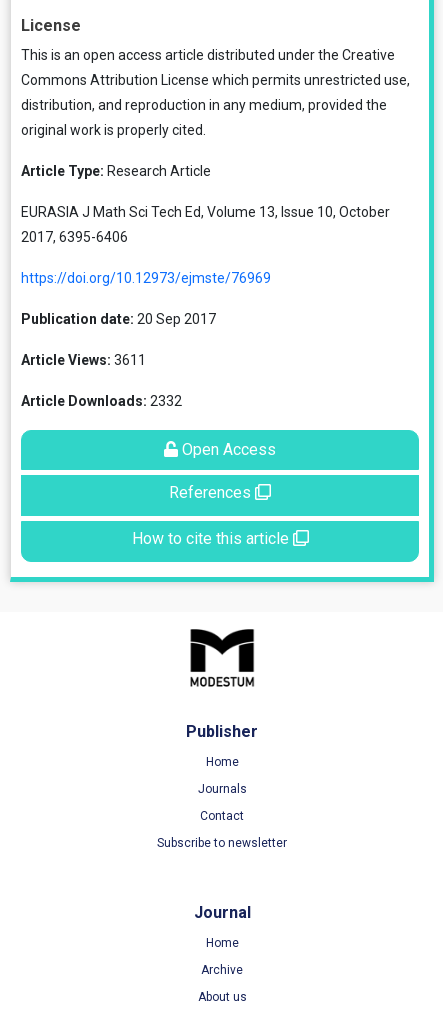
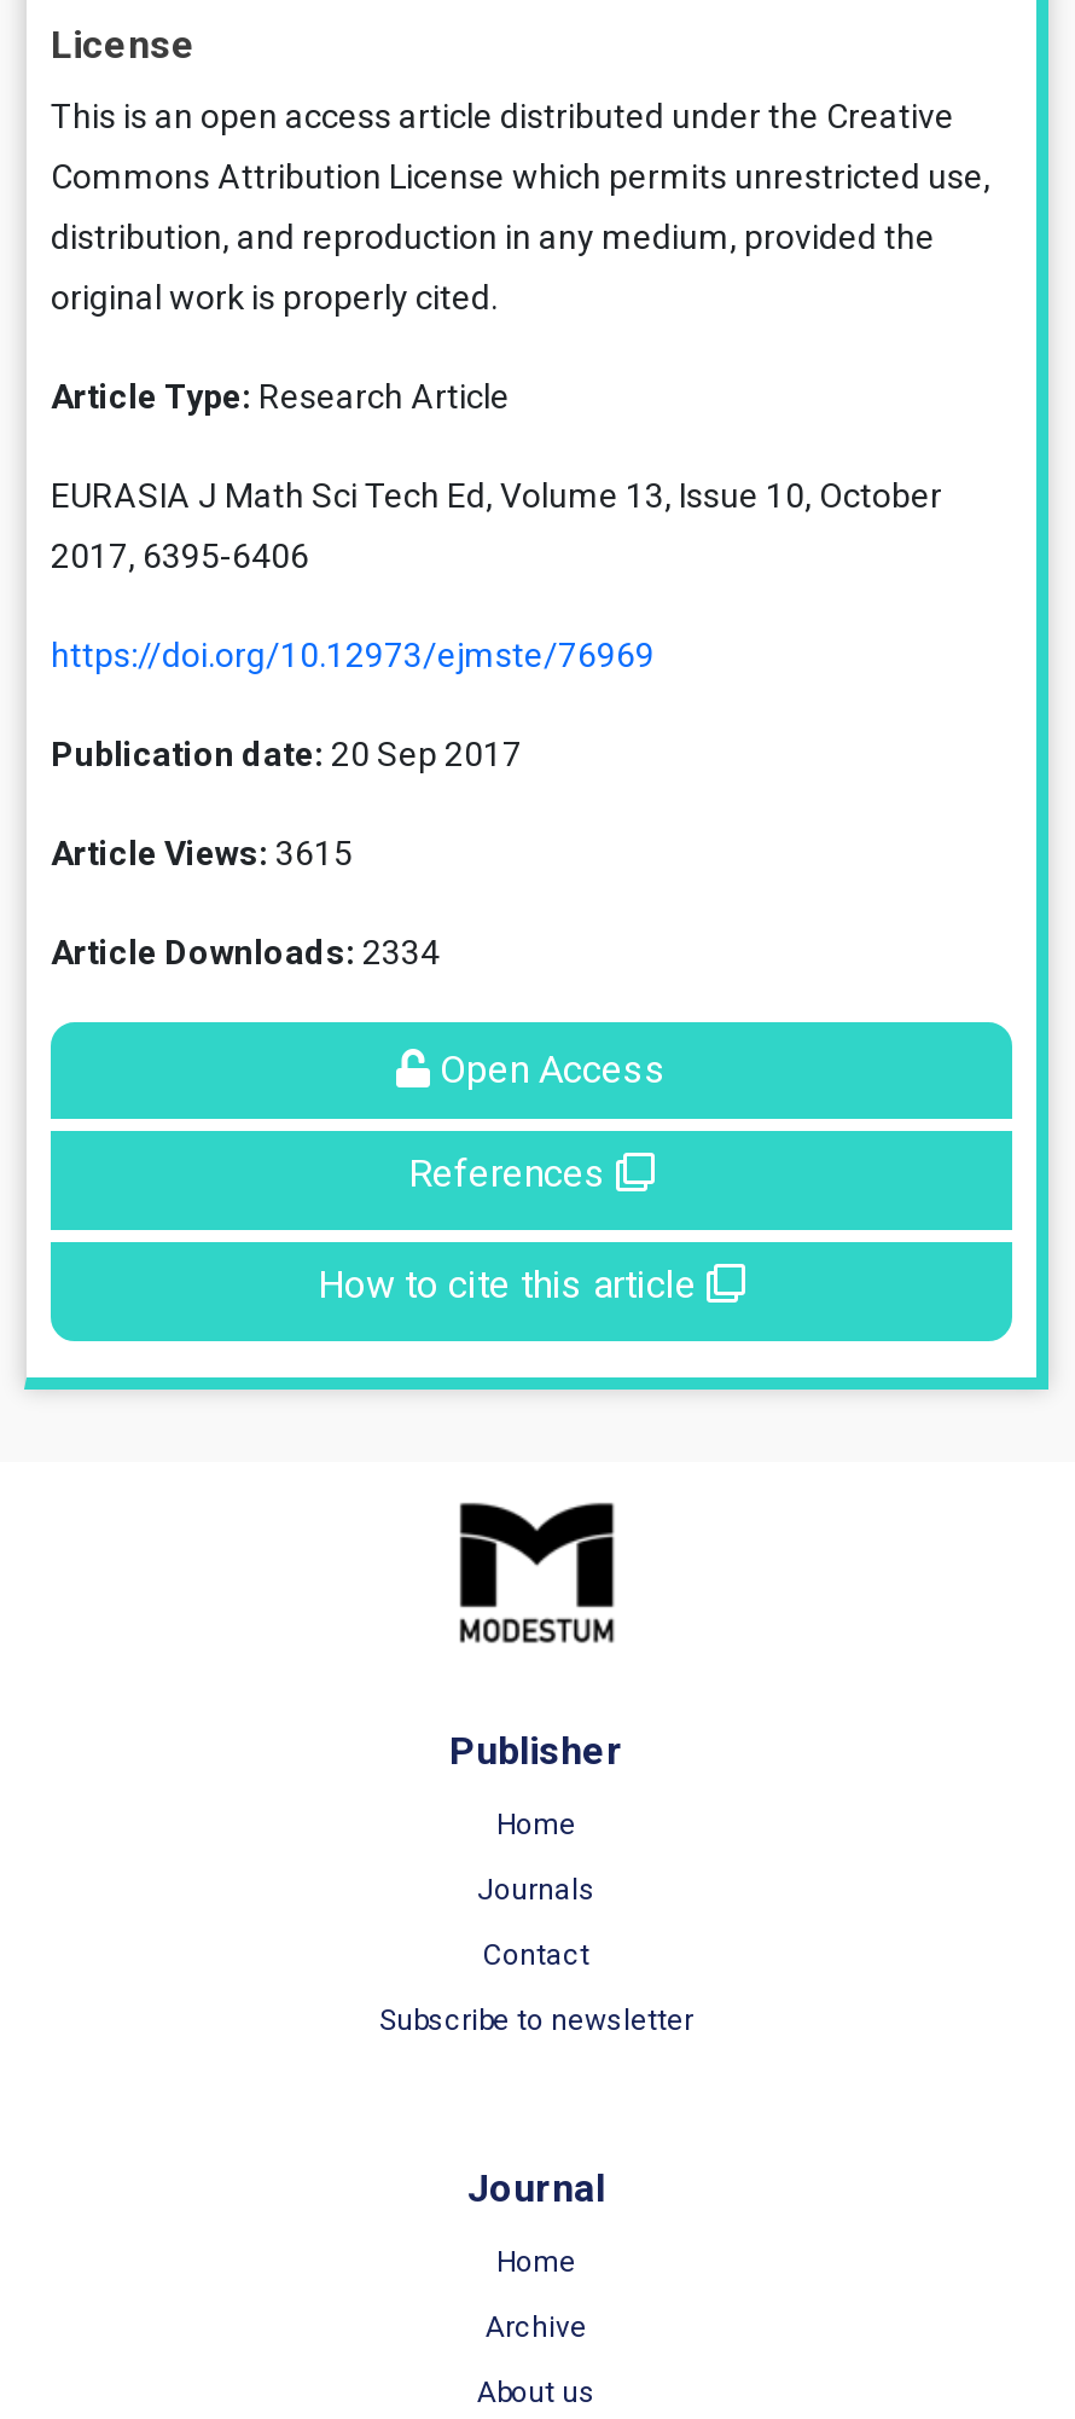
- Article Views: 3611
+ Article Views: 3615

- Article Downloads: 2332
+ Article Downloads: 2334
